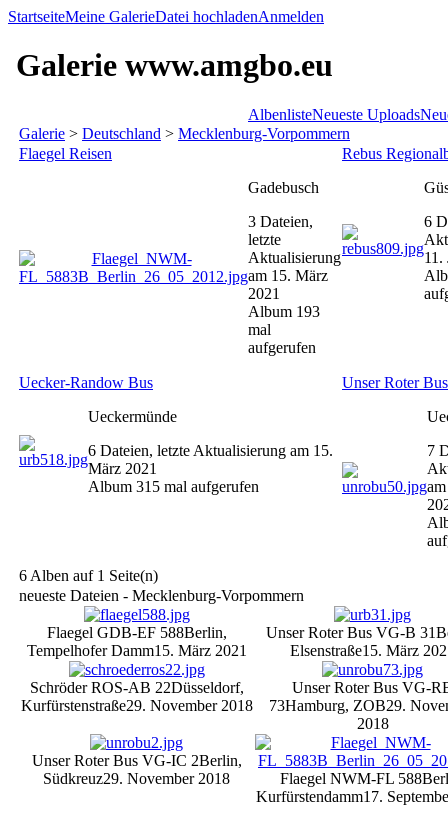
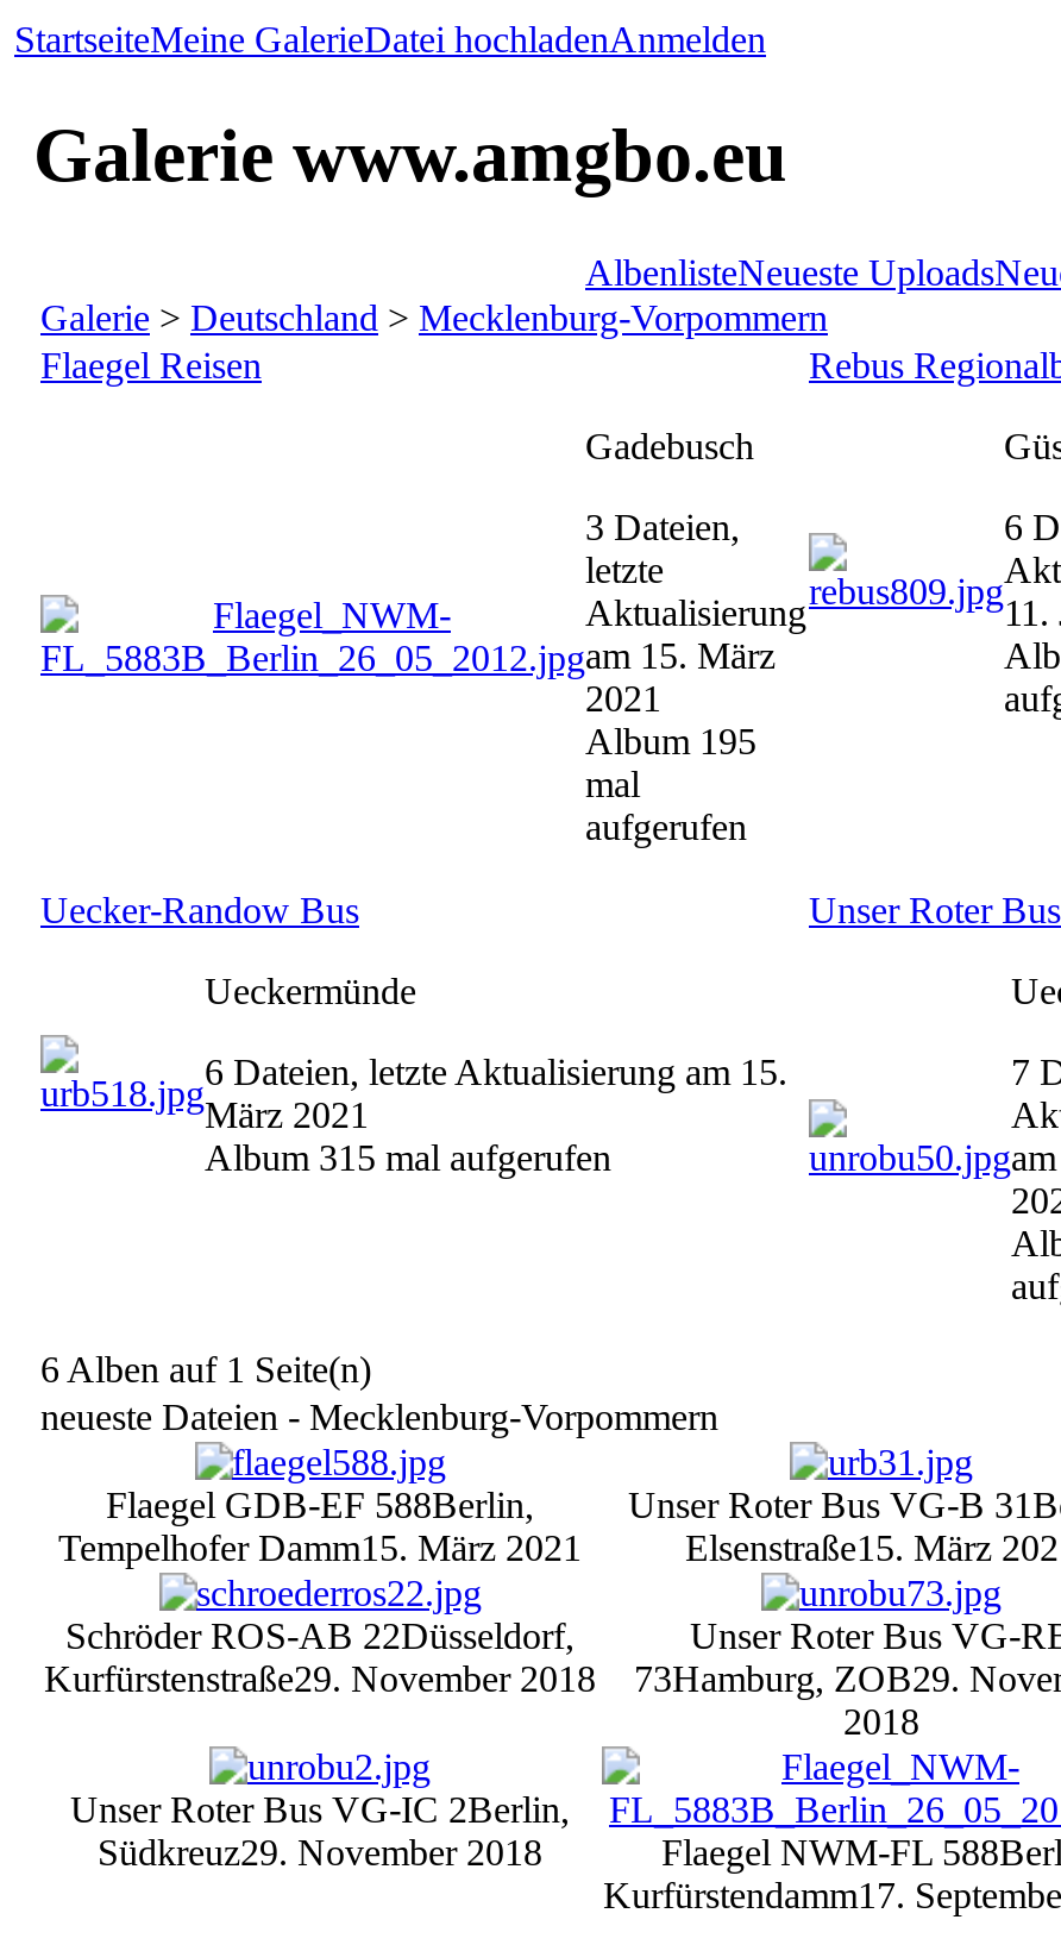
- Album 193
+ Album 195
